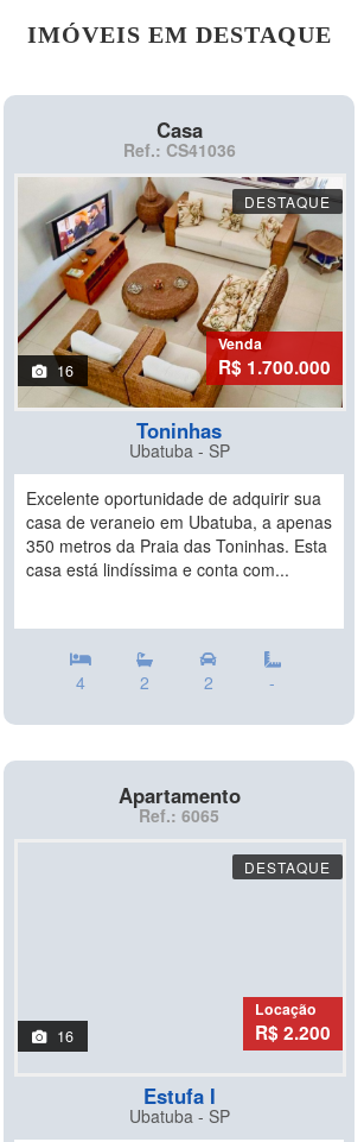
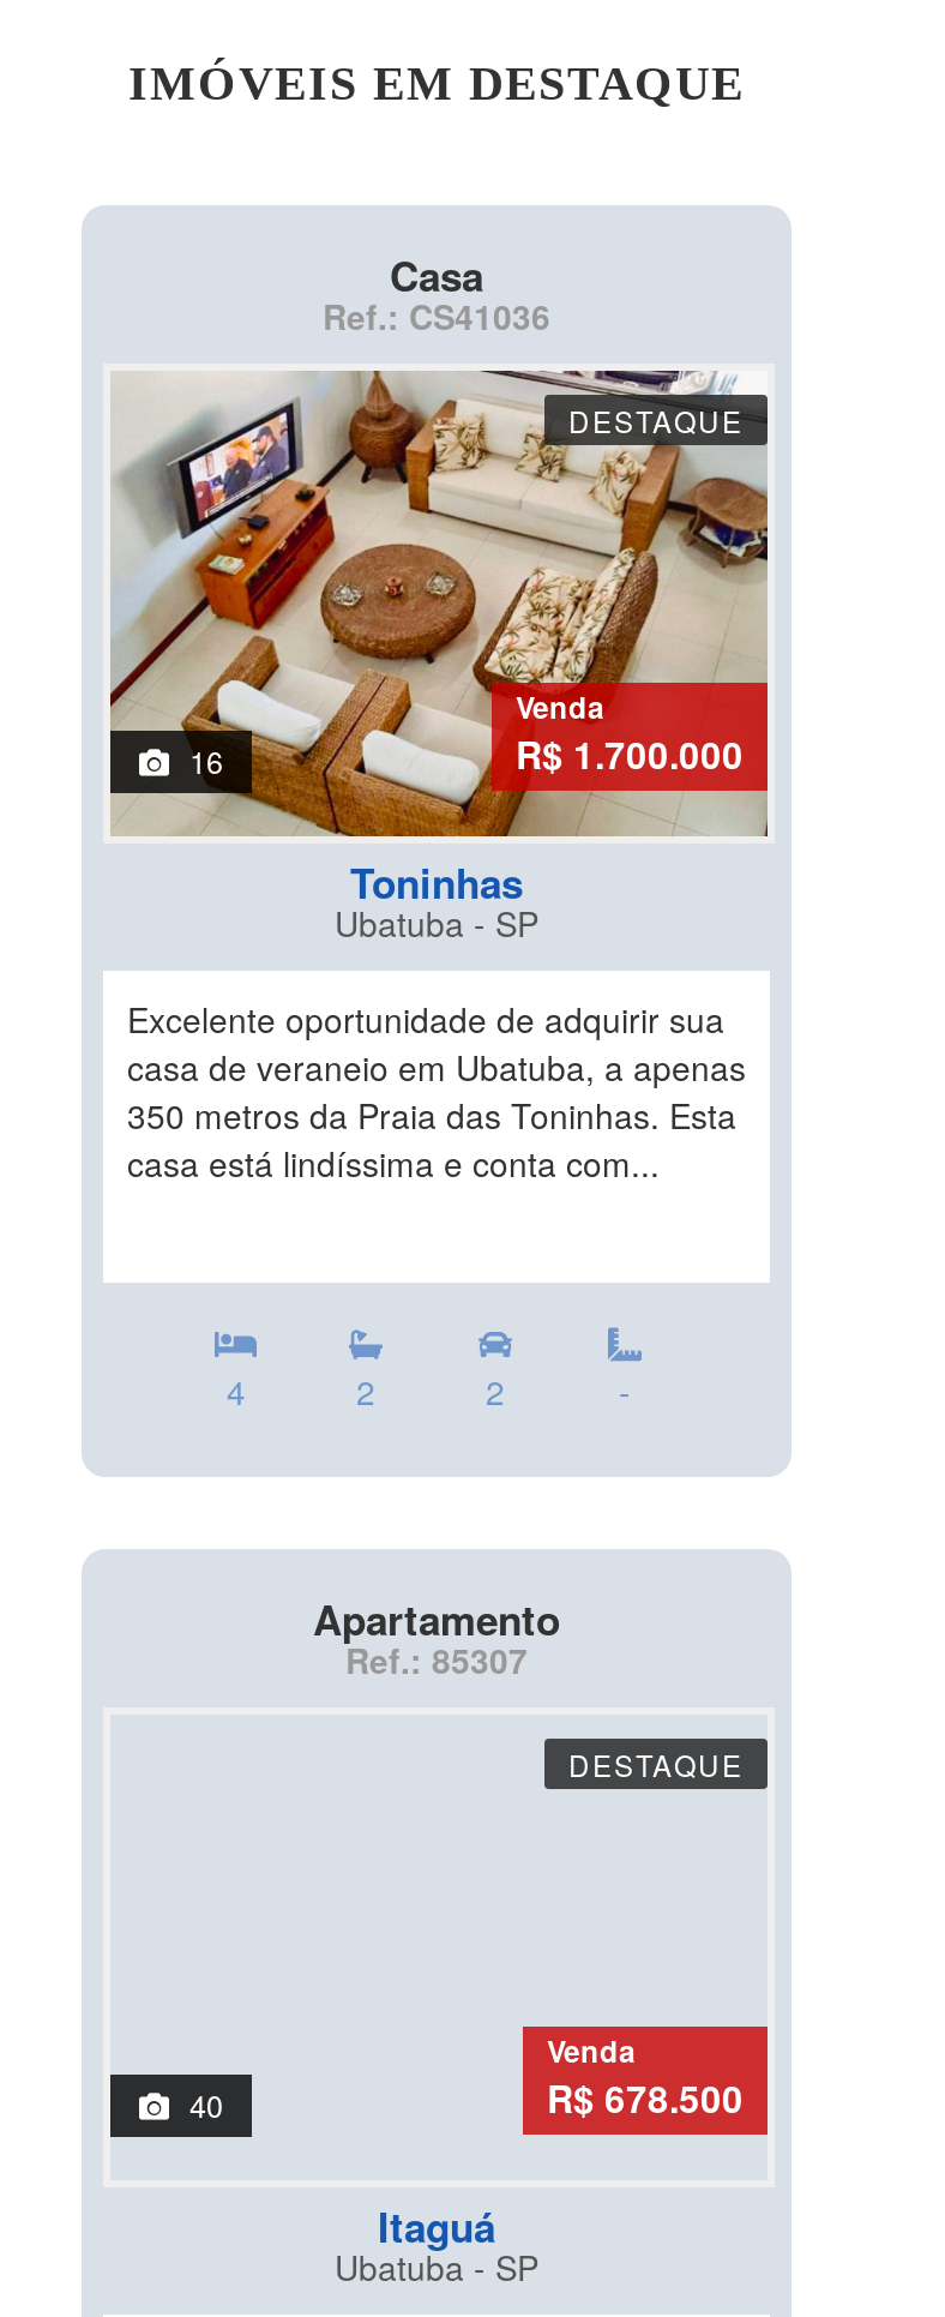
- Ref.: 6065
+ Ref.: 85307

- Locação
- R$ 2.200
+ Venda
+ R$ 678.500

- 16
+ 40

- Estufa I
+ Itaguá
